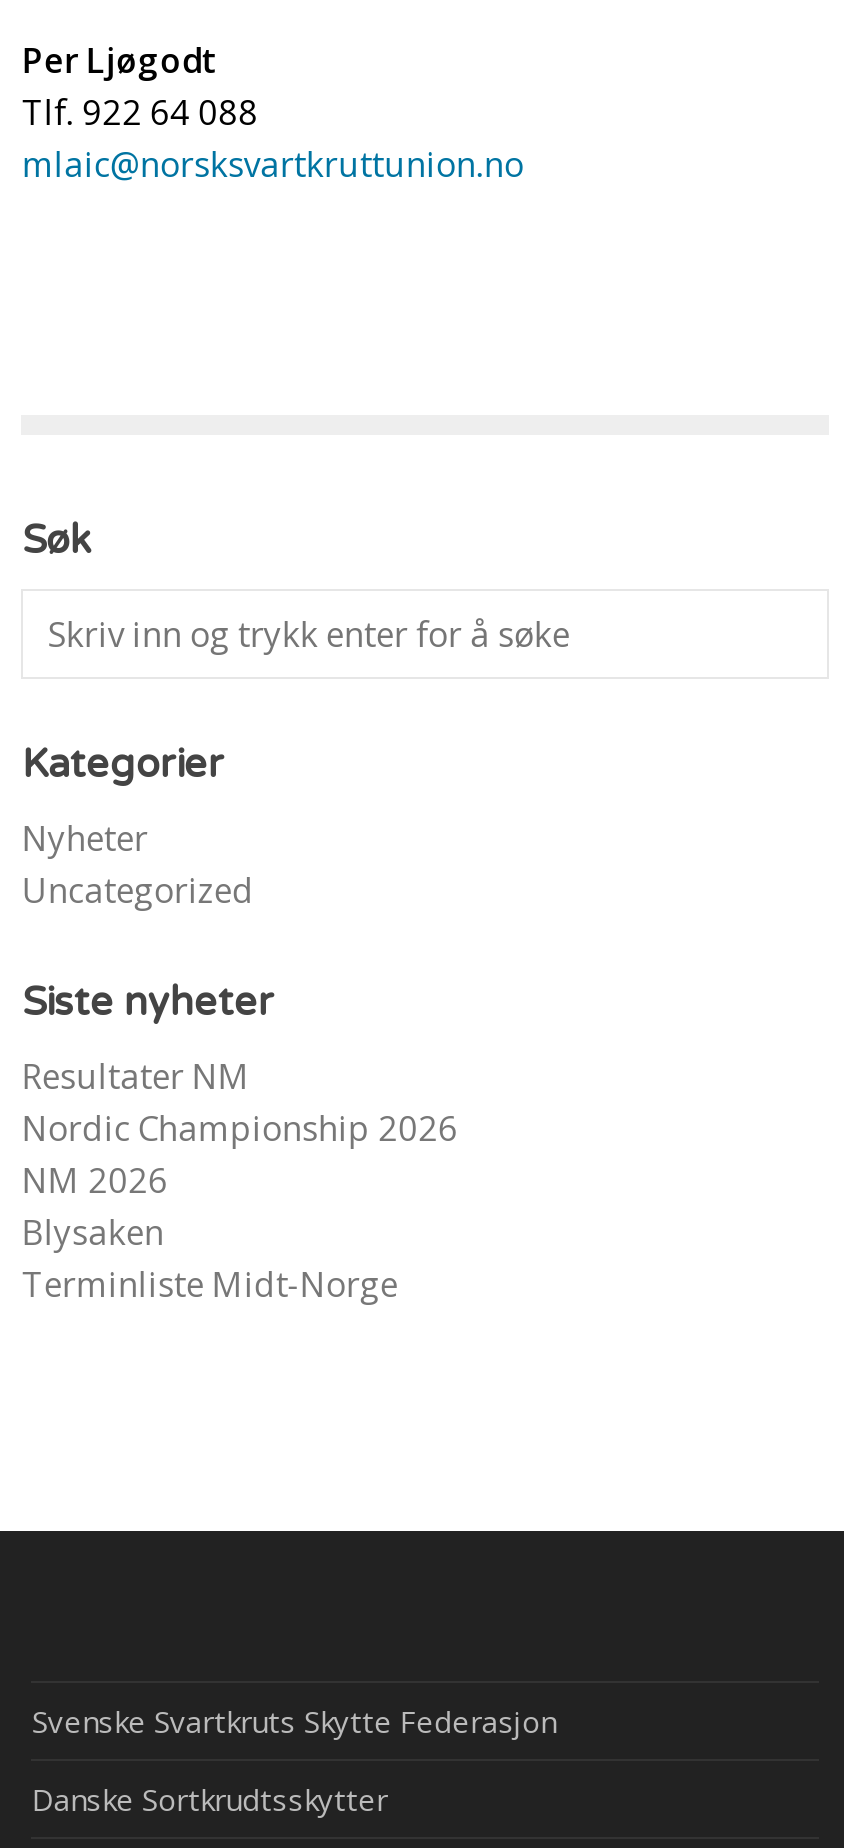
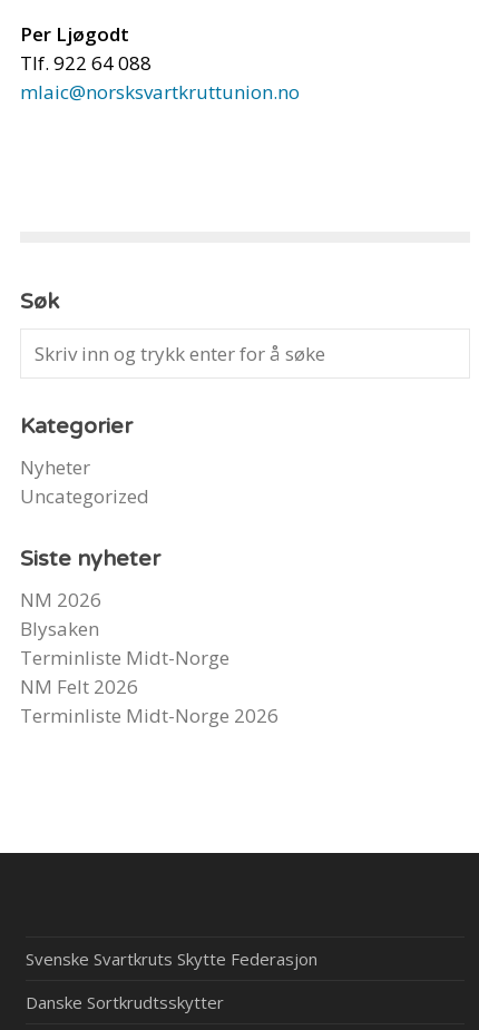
- Resultater NM
- Nordic Championship 2026

moved up: NM 2026 | Blysaken | Terminliste Midt-Norge

+ NM Felt 2026
+ Terminliste Midt-Norge 2026
